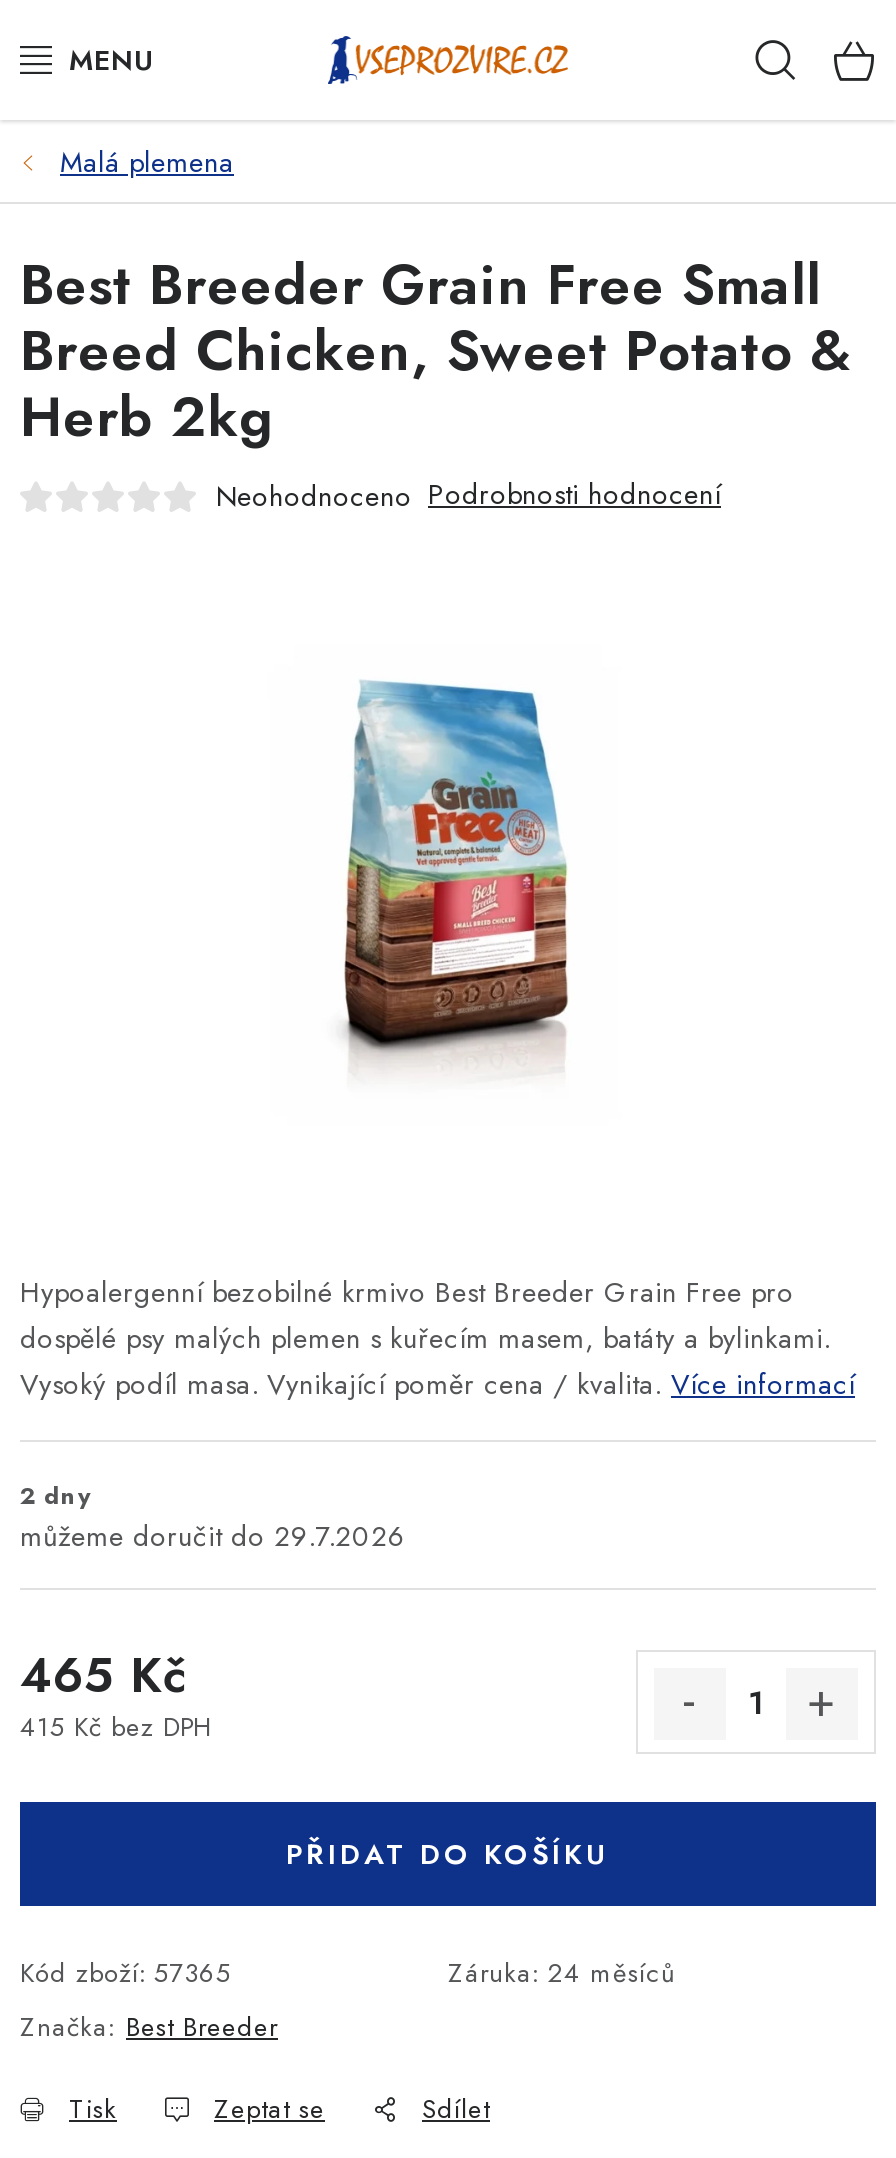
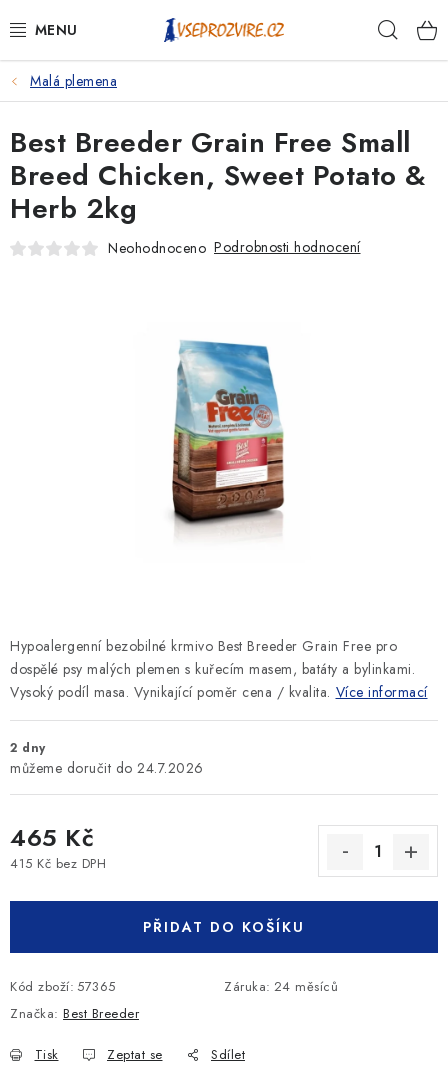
- 29.7.2026
+ 24.7.2026
